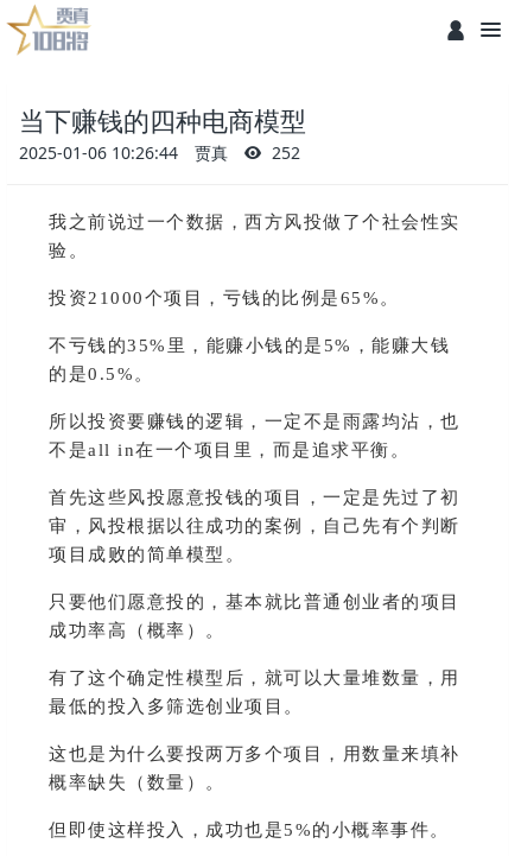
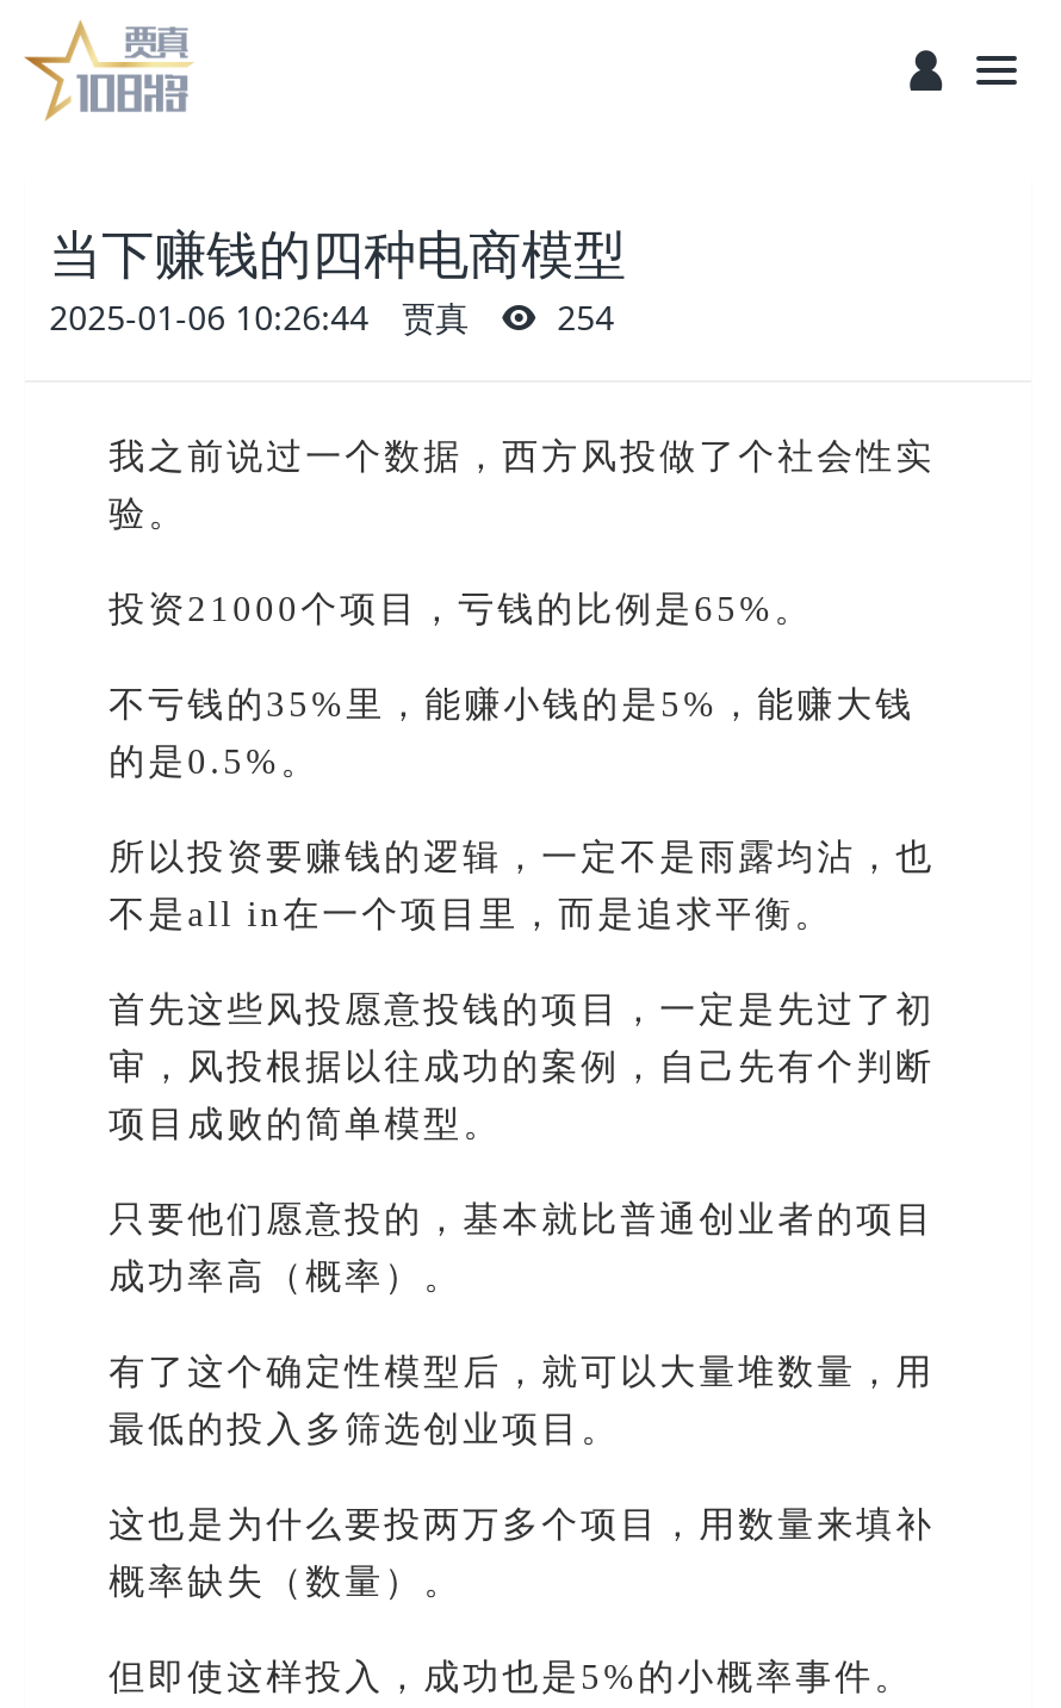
- 2025-01-06 10:26:44 贾真 252
+ 2025-01-06 10:26:44 贾真 254
